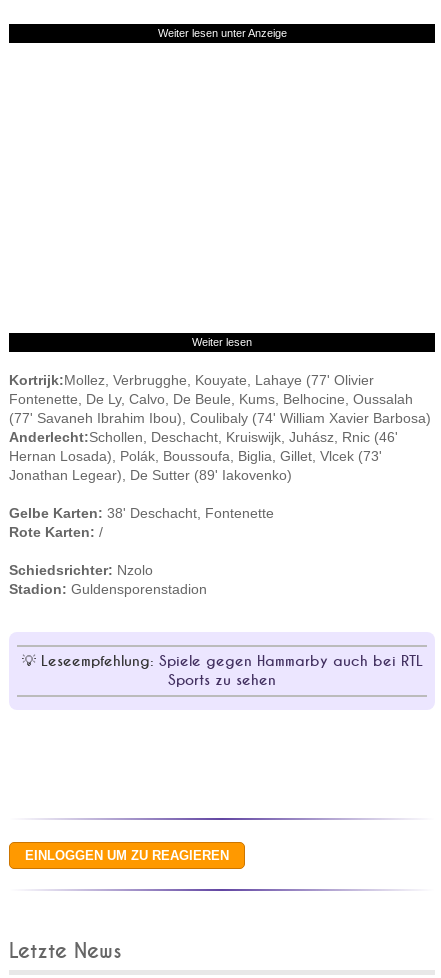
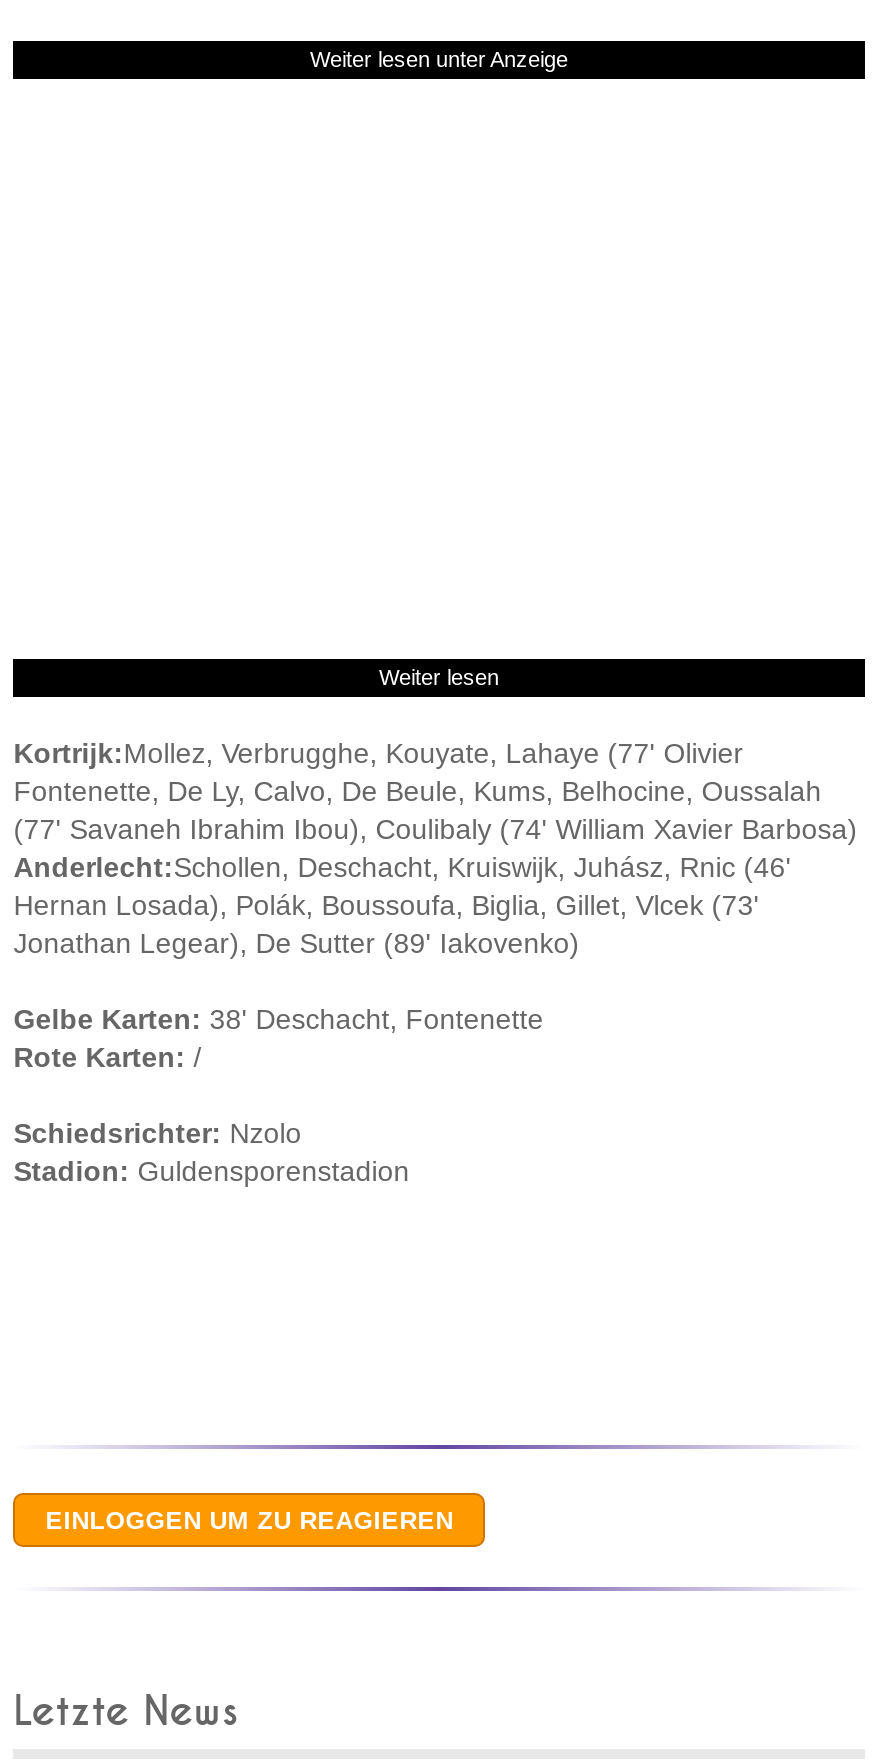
- Leseempfehlung: Spiele gegen Hammarby auch bei RTL
- Sports zu sehen
